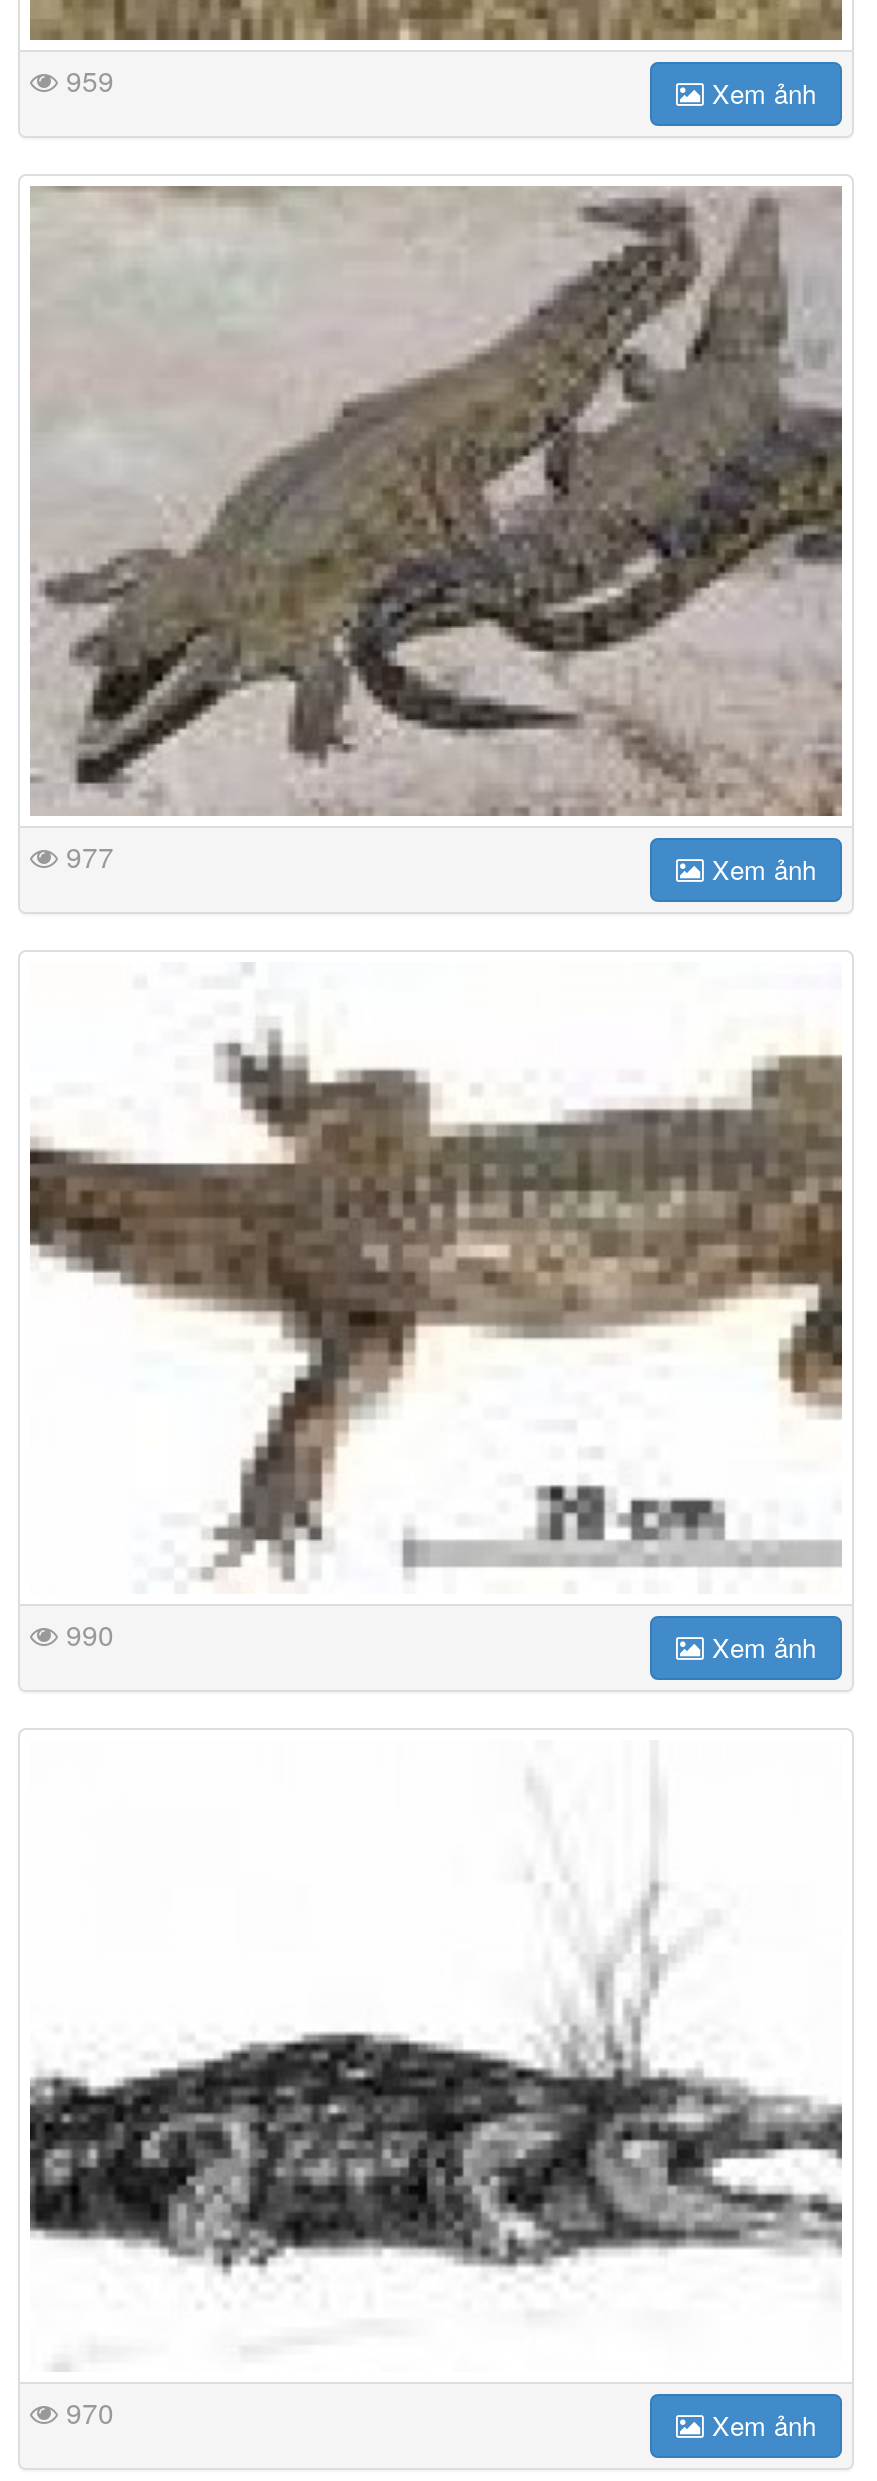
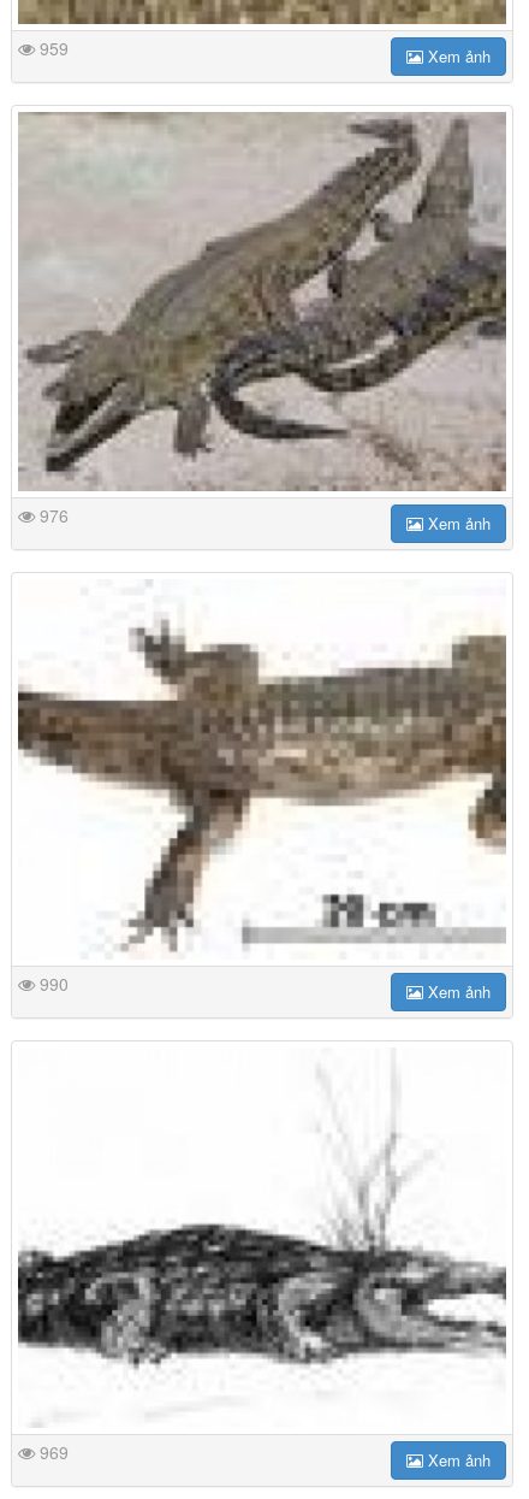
- 977
+ 976

- 970
+ 969
